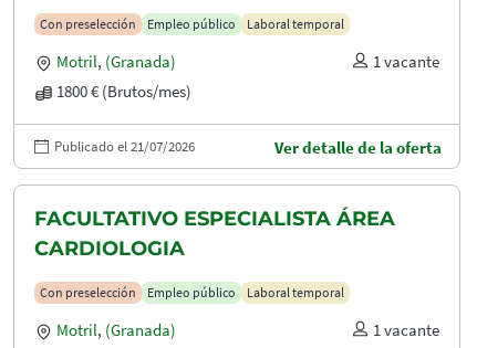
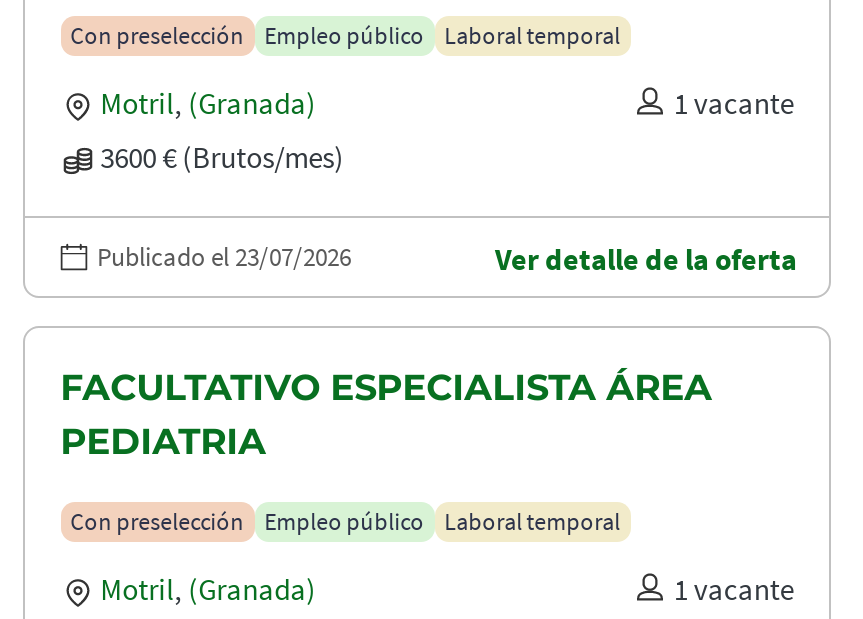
- 1800 € (Brutos/mes)
+ 3600 € (Brutos/mes)

- Publicado el 21/07/2026
+ Publicado el 23/07/2026

- CARDIOLOGIA
+ PEDIATRIA
